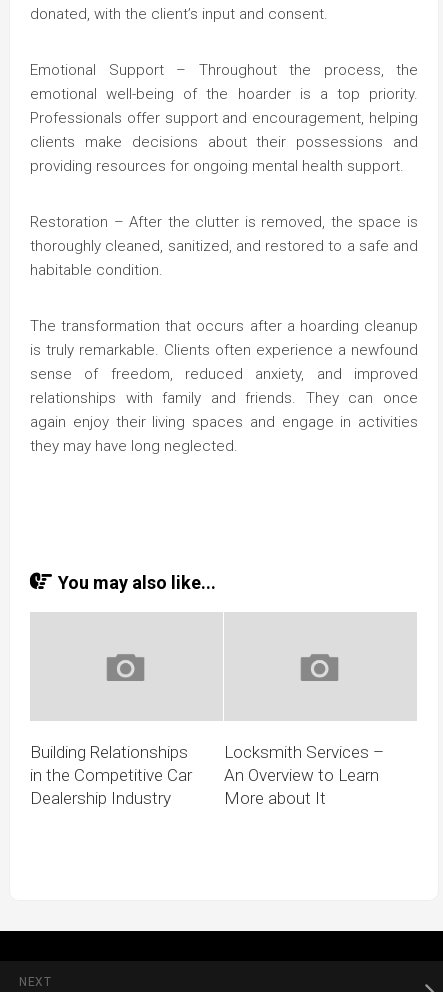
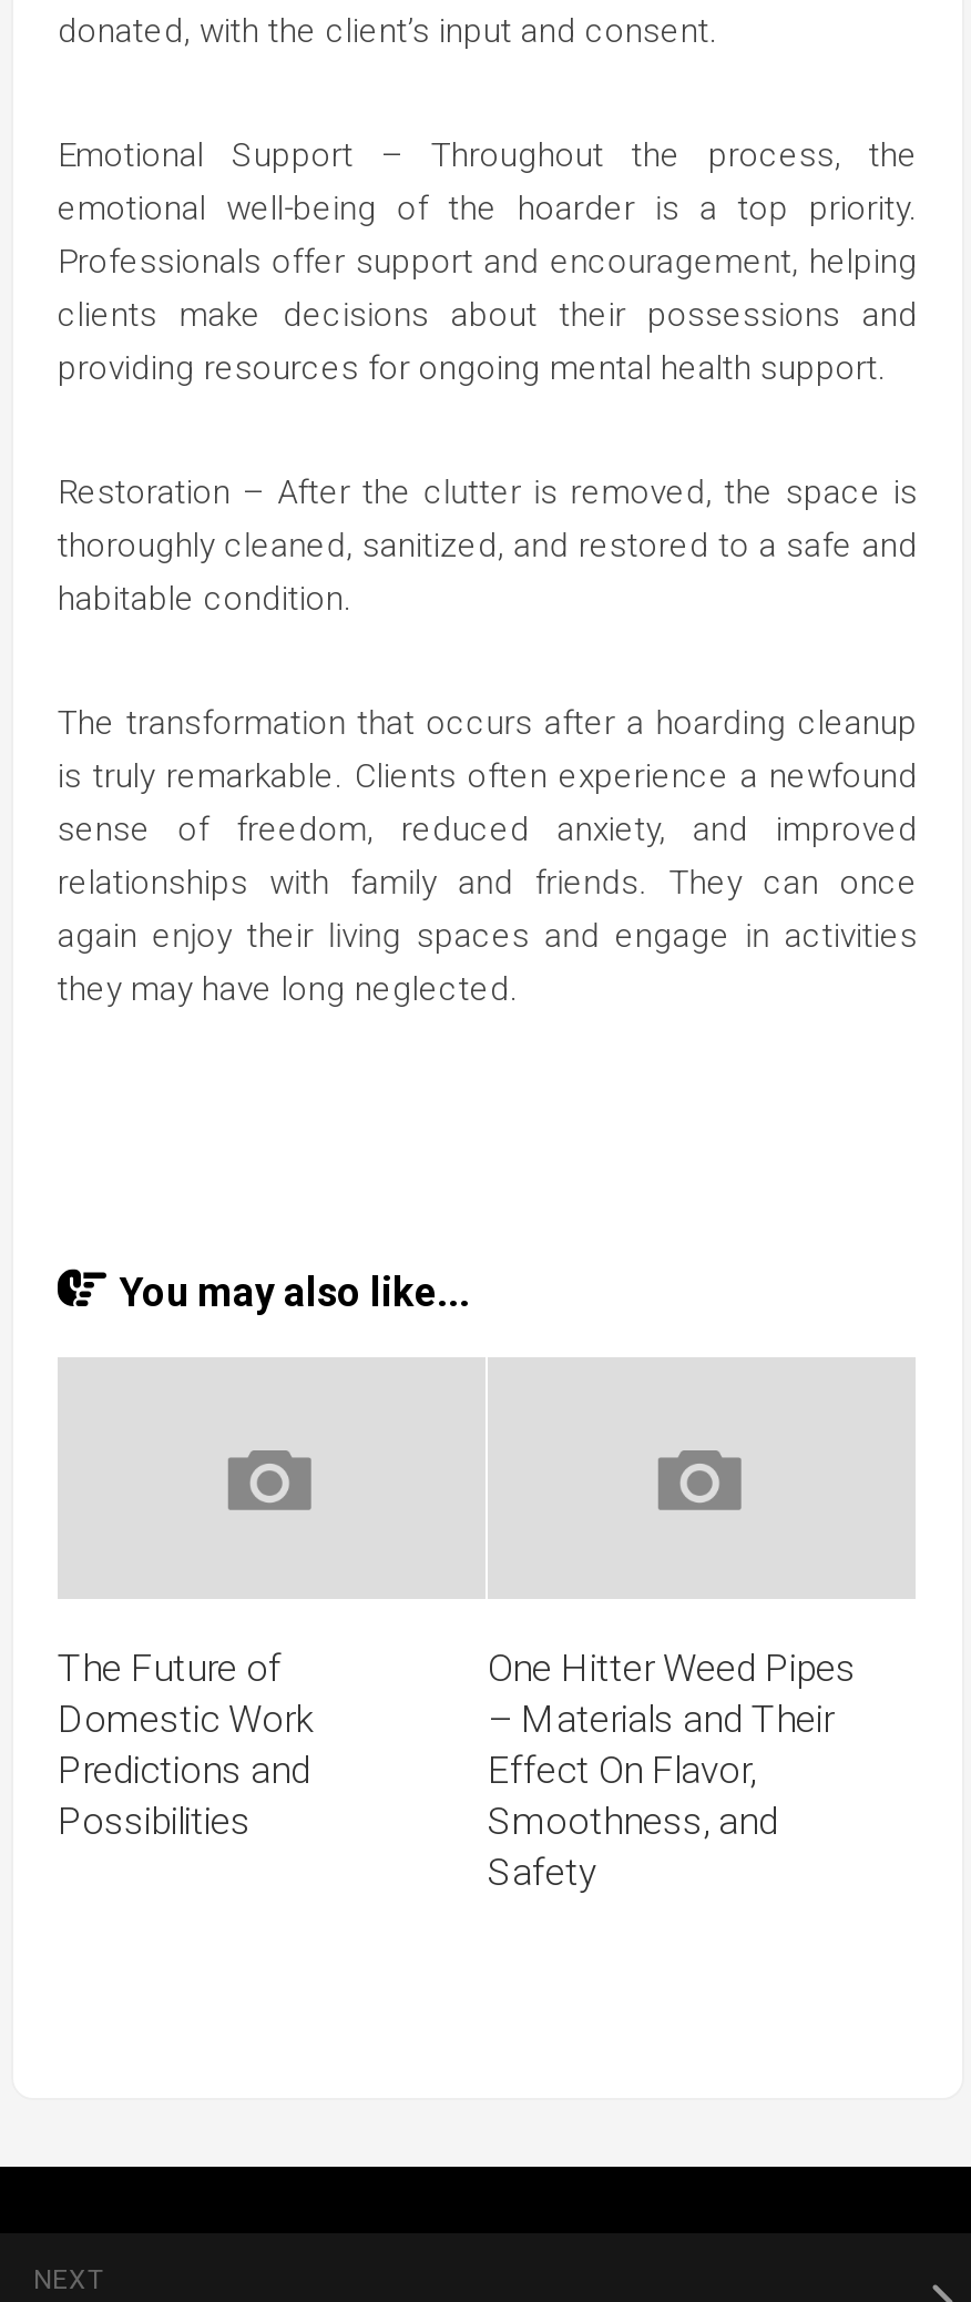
- Building Relationships
- in the Competitive Car
- Dealership Industry
+ The Future of
+ Domestic Work
+ Predictions and
+ Possibilities

- Locksmith Services –
- An Overview to Learn
- More about It
+ One Hitter Weed Pipes
+ – Materials and Their
+ Effect On Flavor,
+ Smoothness, and
+ Safety
